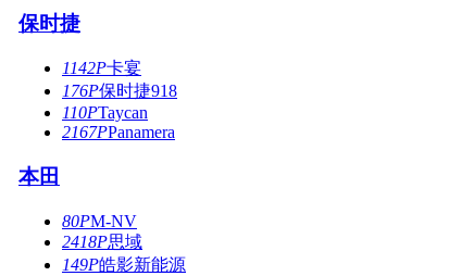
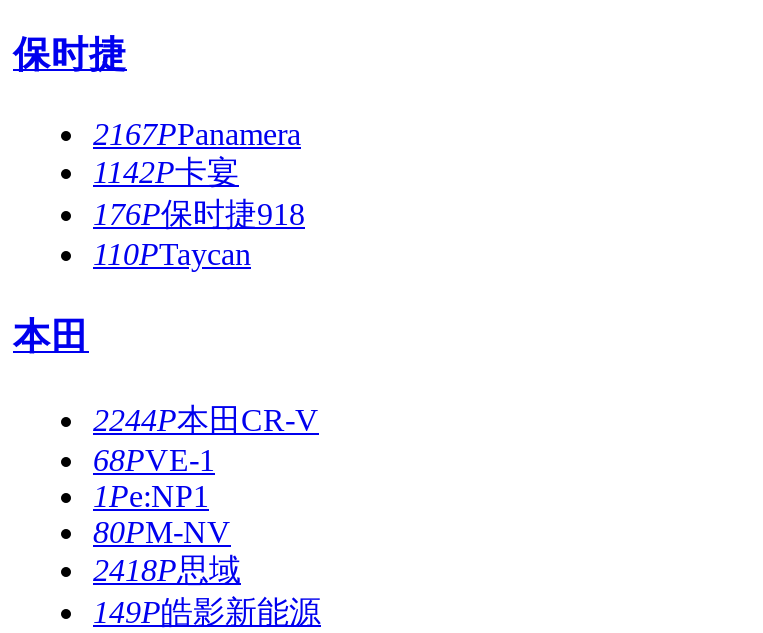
+ 2167PPanamera

- 2167PPanamera

+ 2244P本田CR-V
+ 68PVE-1
+ 1Pe:NP1
